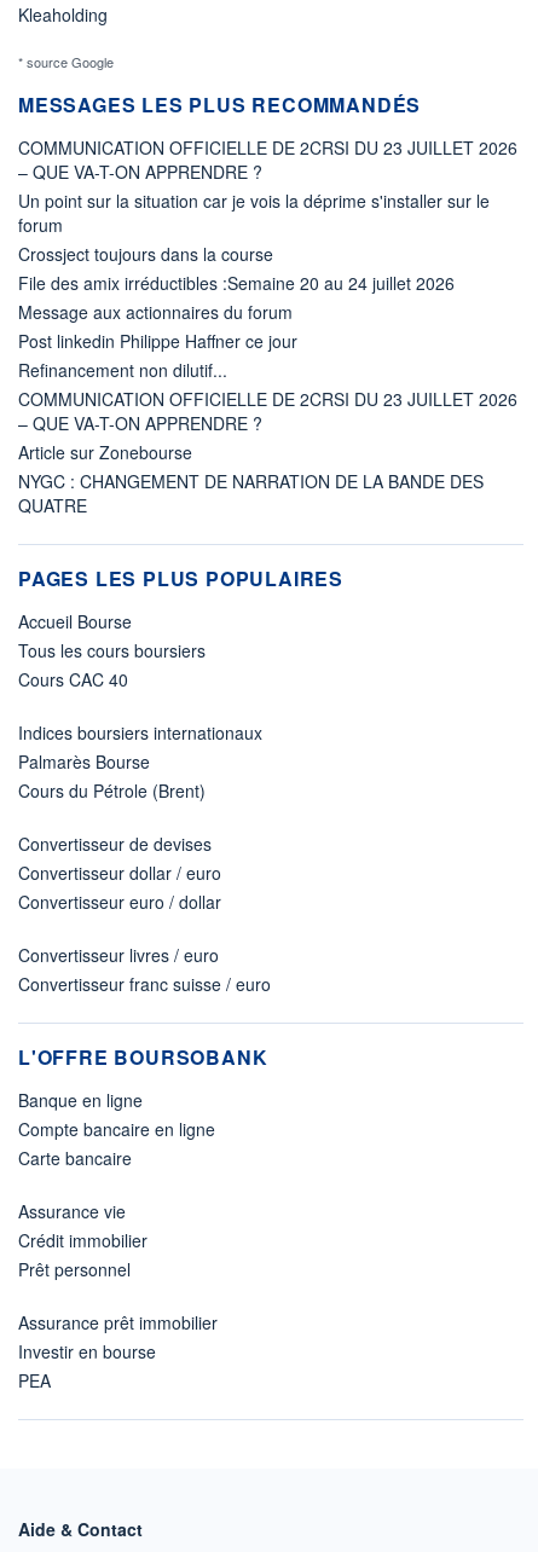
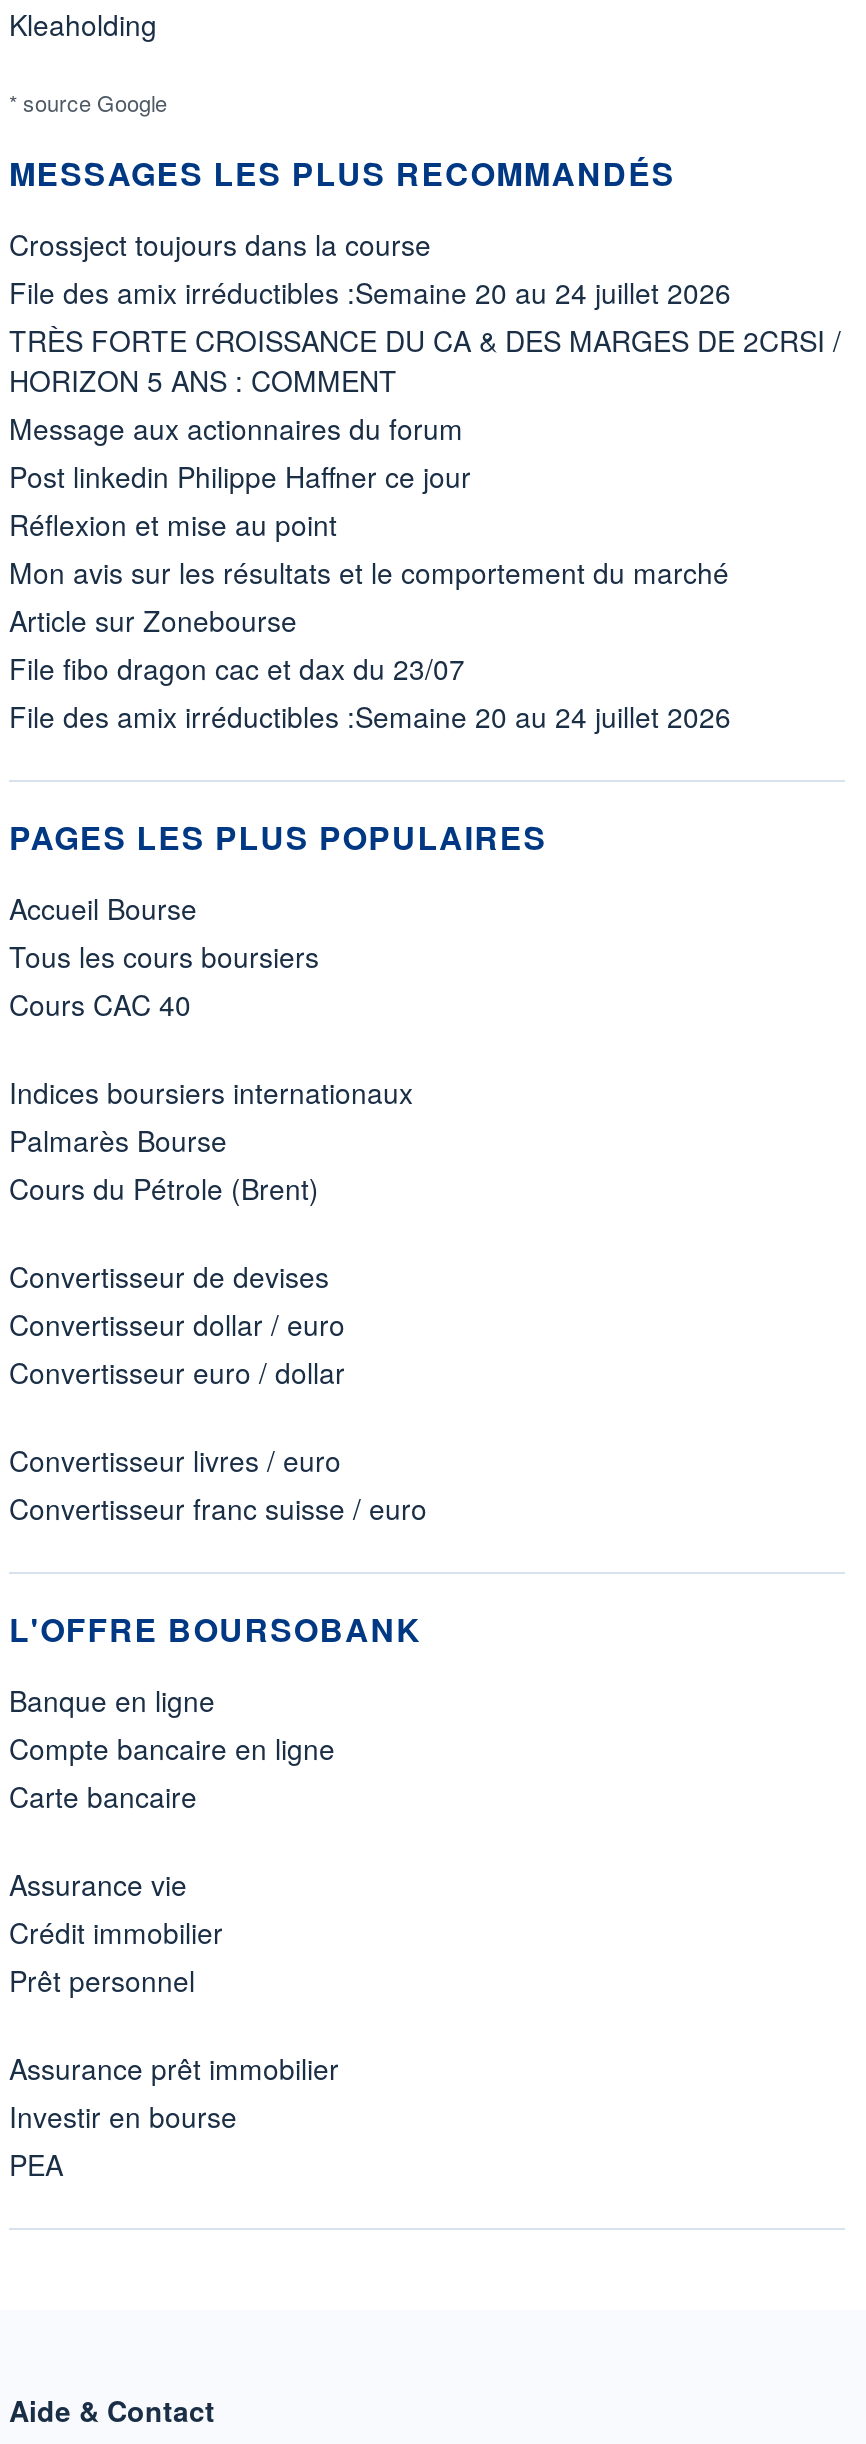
- COMMUNICATION OFFICIELLE DE 2CRSI DU 23 JUILLET 2026
- – QUE VA-T-ON APPRENDRE ?
- Un point sur la situation car je vois la déprime s'installer sur le
- forum

moved up: Crossject toujours dans la course | File des amix irréductibles :Semaine 20 au 24 juillet 2026

+ TRÈS FORTE CROISSANCE DU CA & DES MARGES DE 2CRSI /
+ HORIZON 5 ANS : COMMENT

- Refinancement non dilutif...
- COMMUNICATION OFFICIELLE DE 2CRSI DU 23 JUILLET 2026
- – QUE VA-T-ON APPRENDRE ?
+ Réflexion et mise au point
+ Mon avis sur les résultats et le comportement du marché

- NYGC : CHANGEMENT DE NARRATION DE LA BANDE DES
- QUATRE
+ File fibo dragon cac et dax du 23/07
+ File des amix irréductibles :Semaine 20 au 24 juillet 2026
